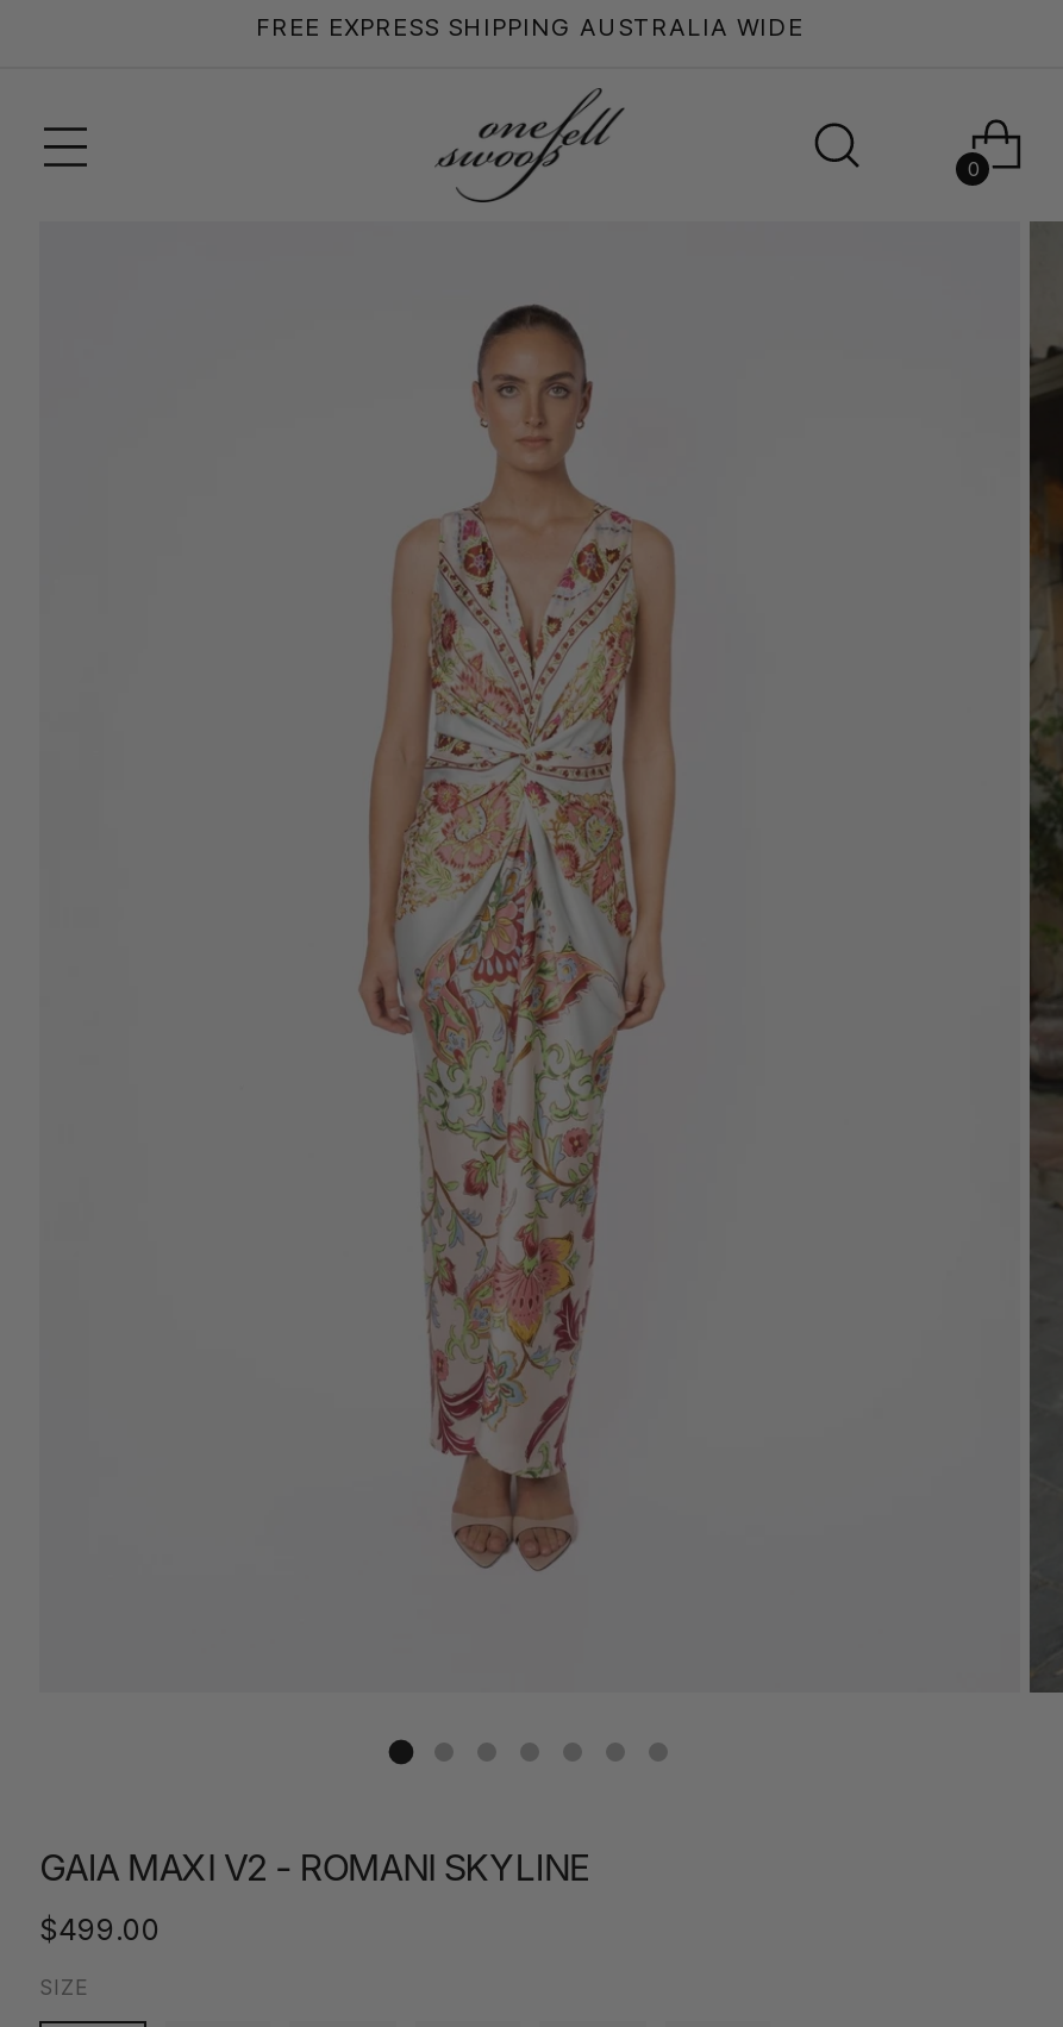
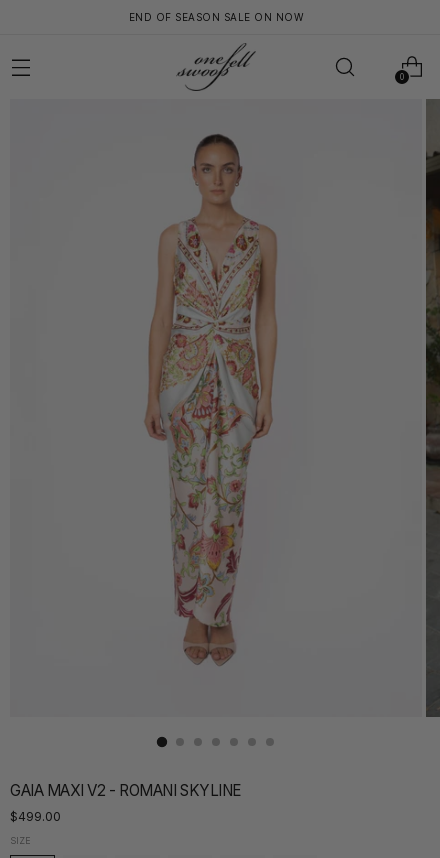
- FREE EXPRESS SHIPPING AUSTRALIA WIDE
+ END OF SEASON SALE ON NOW
